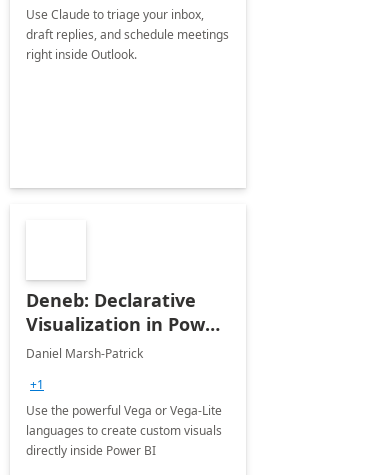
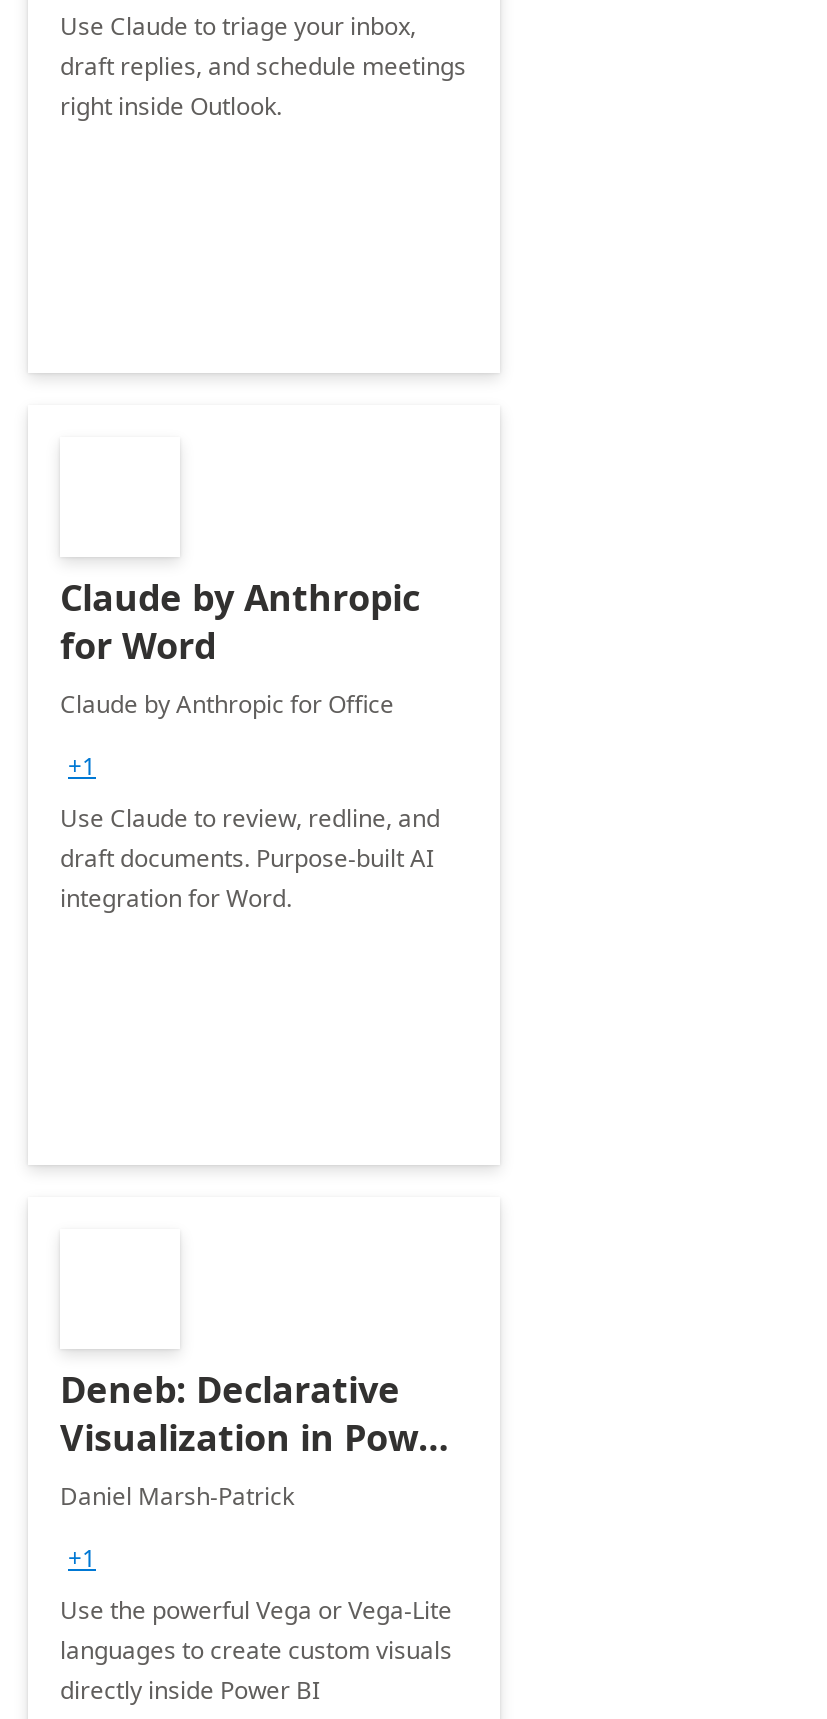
+ Claude by Anthropic
+ for Word
+ Claude by Anthropic for Office
+ +1
+ Use Claude to review, redline, and
+ draft documents. Purpose-built AI
+ integration for Word.
